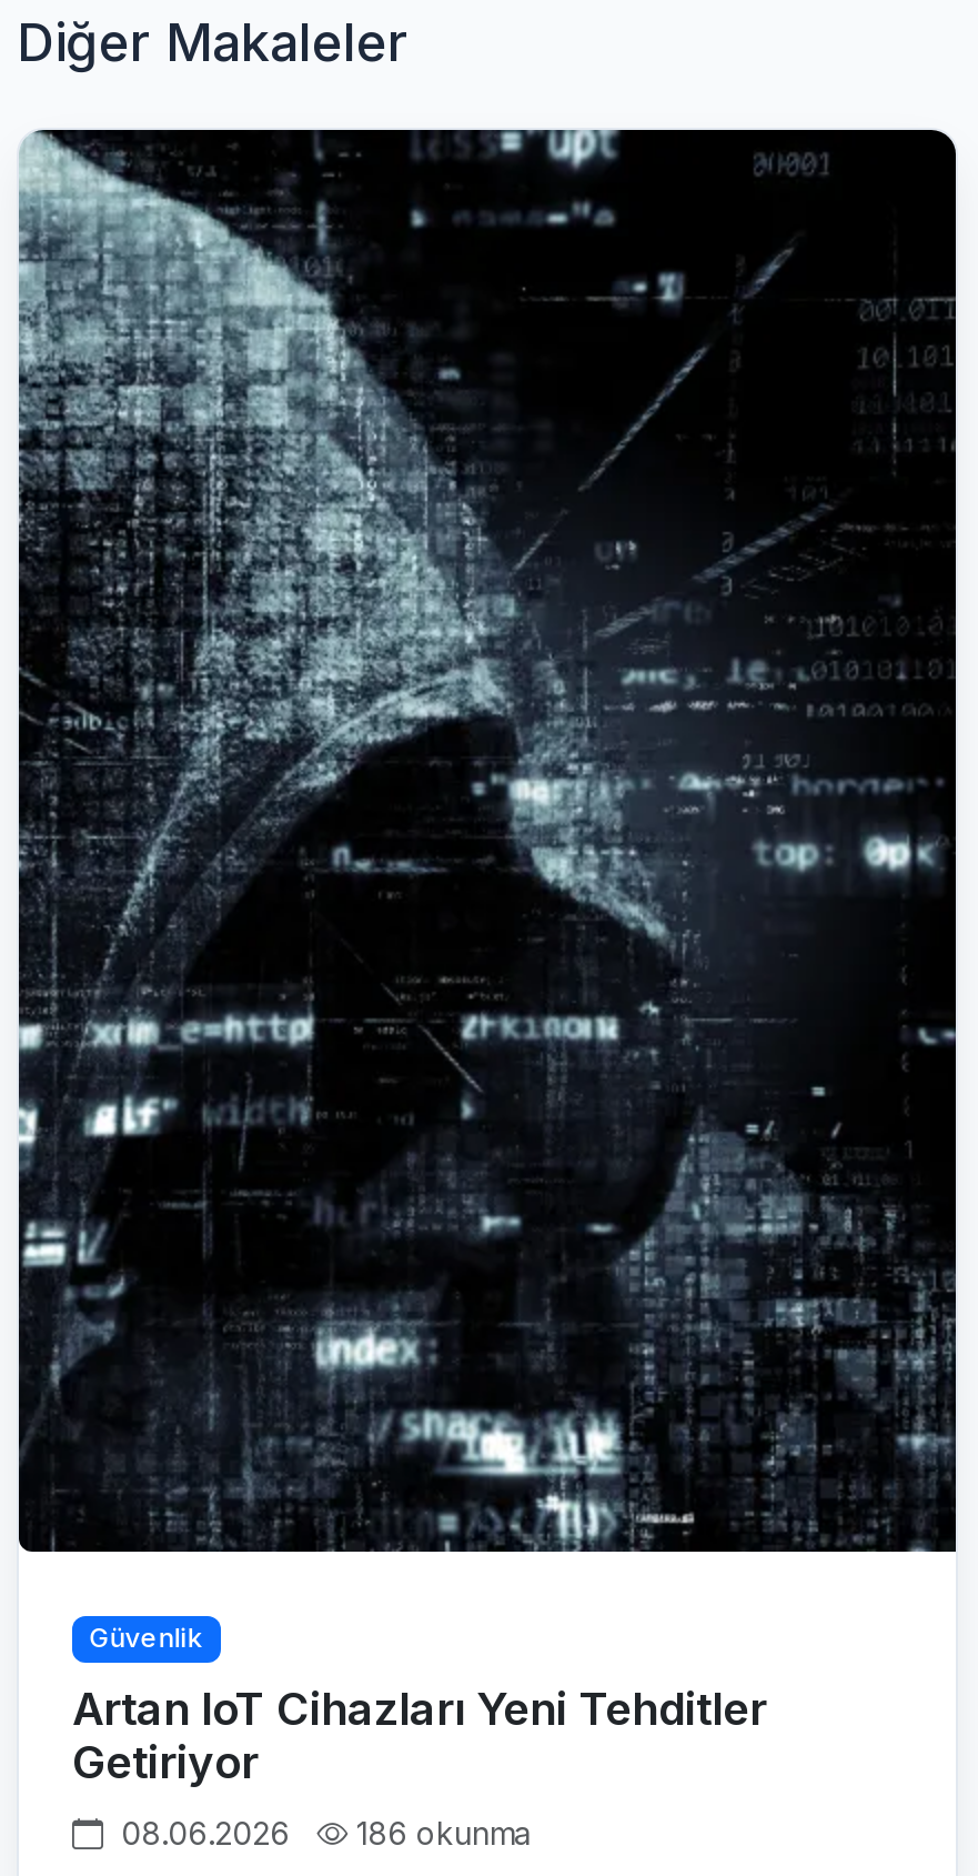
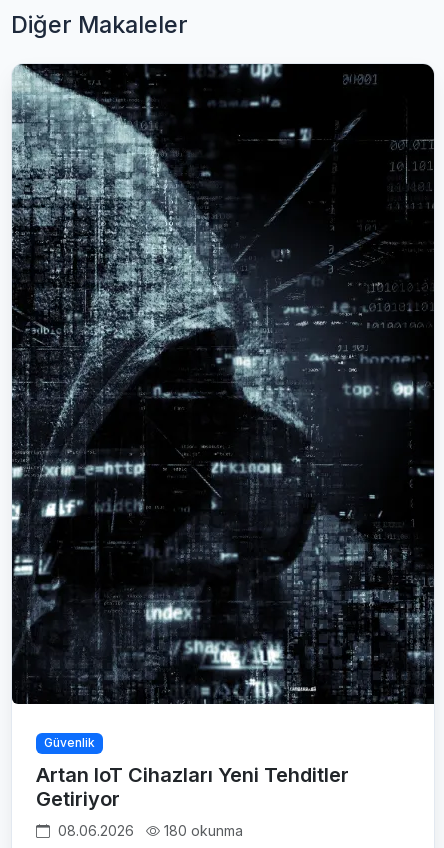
- 08.06.2026 186 okunma
+ 08.06.2026 180 okunma
